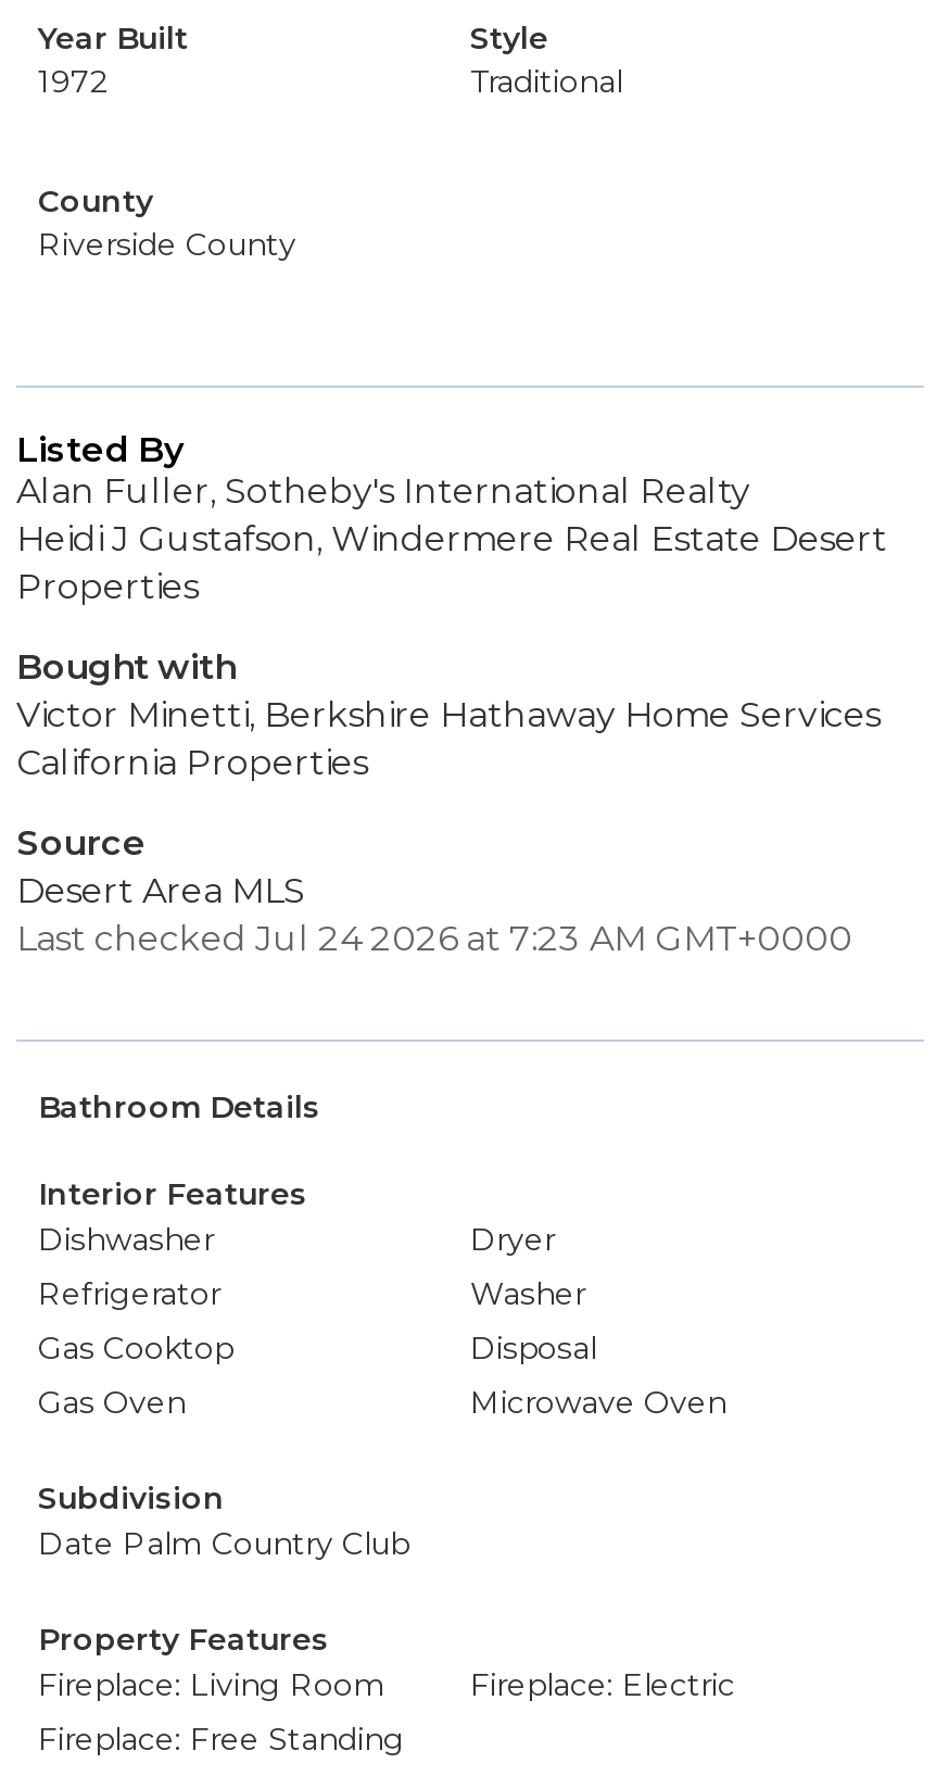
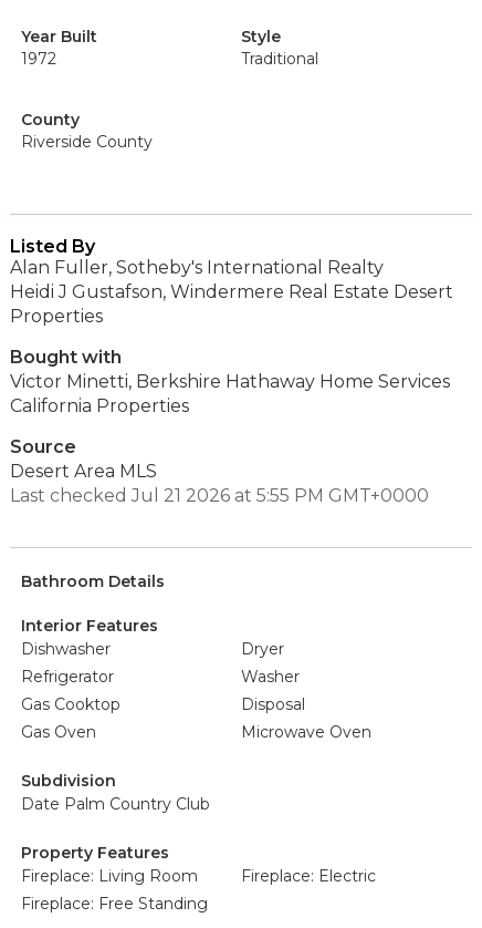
- Last checked Jul 24 2026 at 7:23 AM GMT+0000
+ Last checked Jul 21 2026 at 5:55 PM GMT+0000
